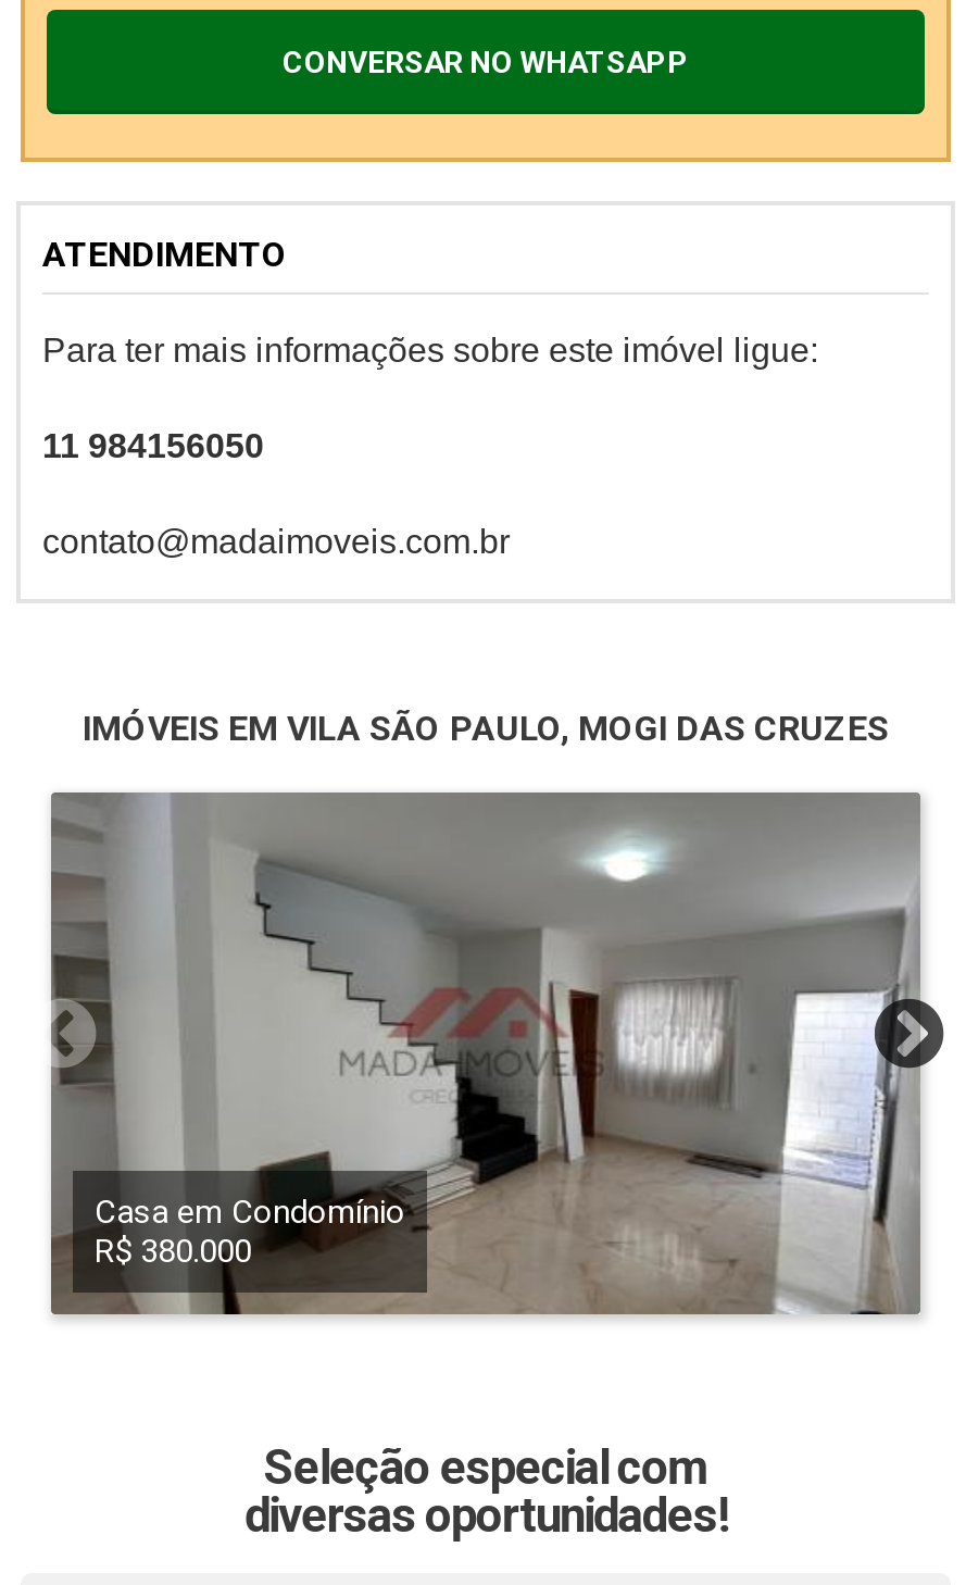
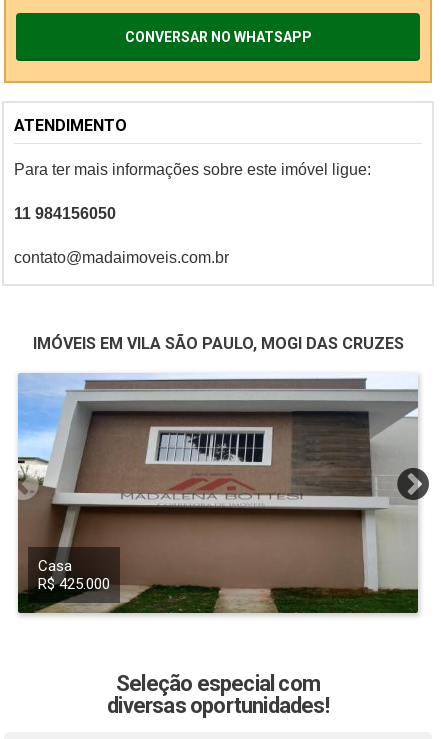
- [image]
- Casa em Condomínio
- R$ 380.000
+ [image]
+ Casa
+ R$ 425.000
